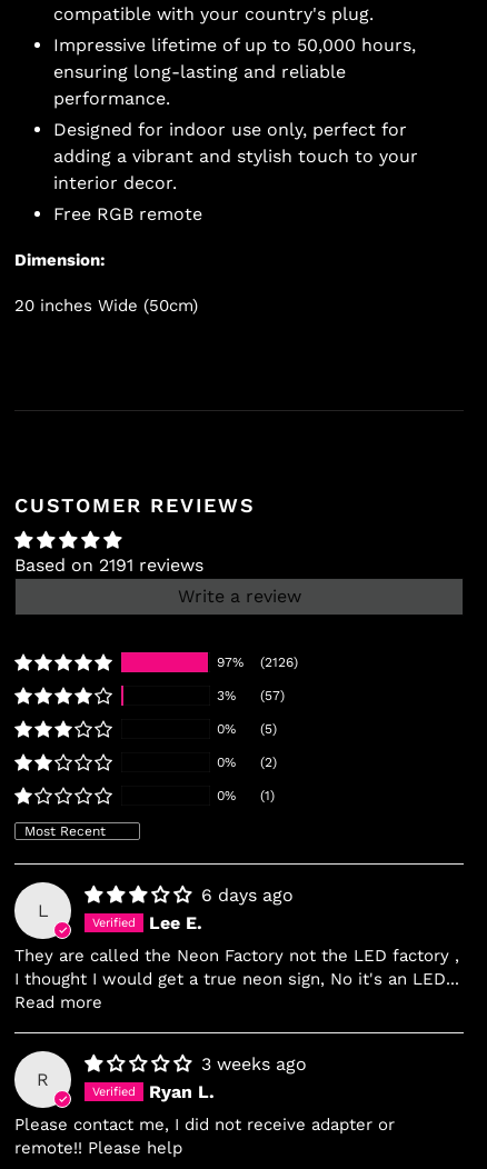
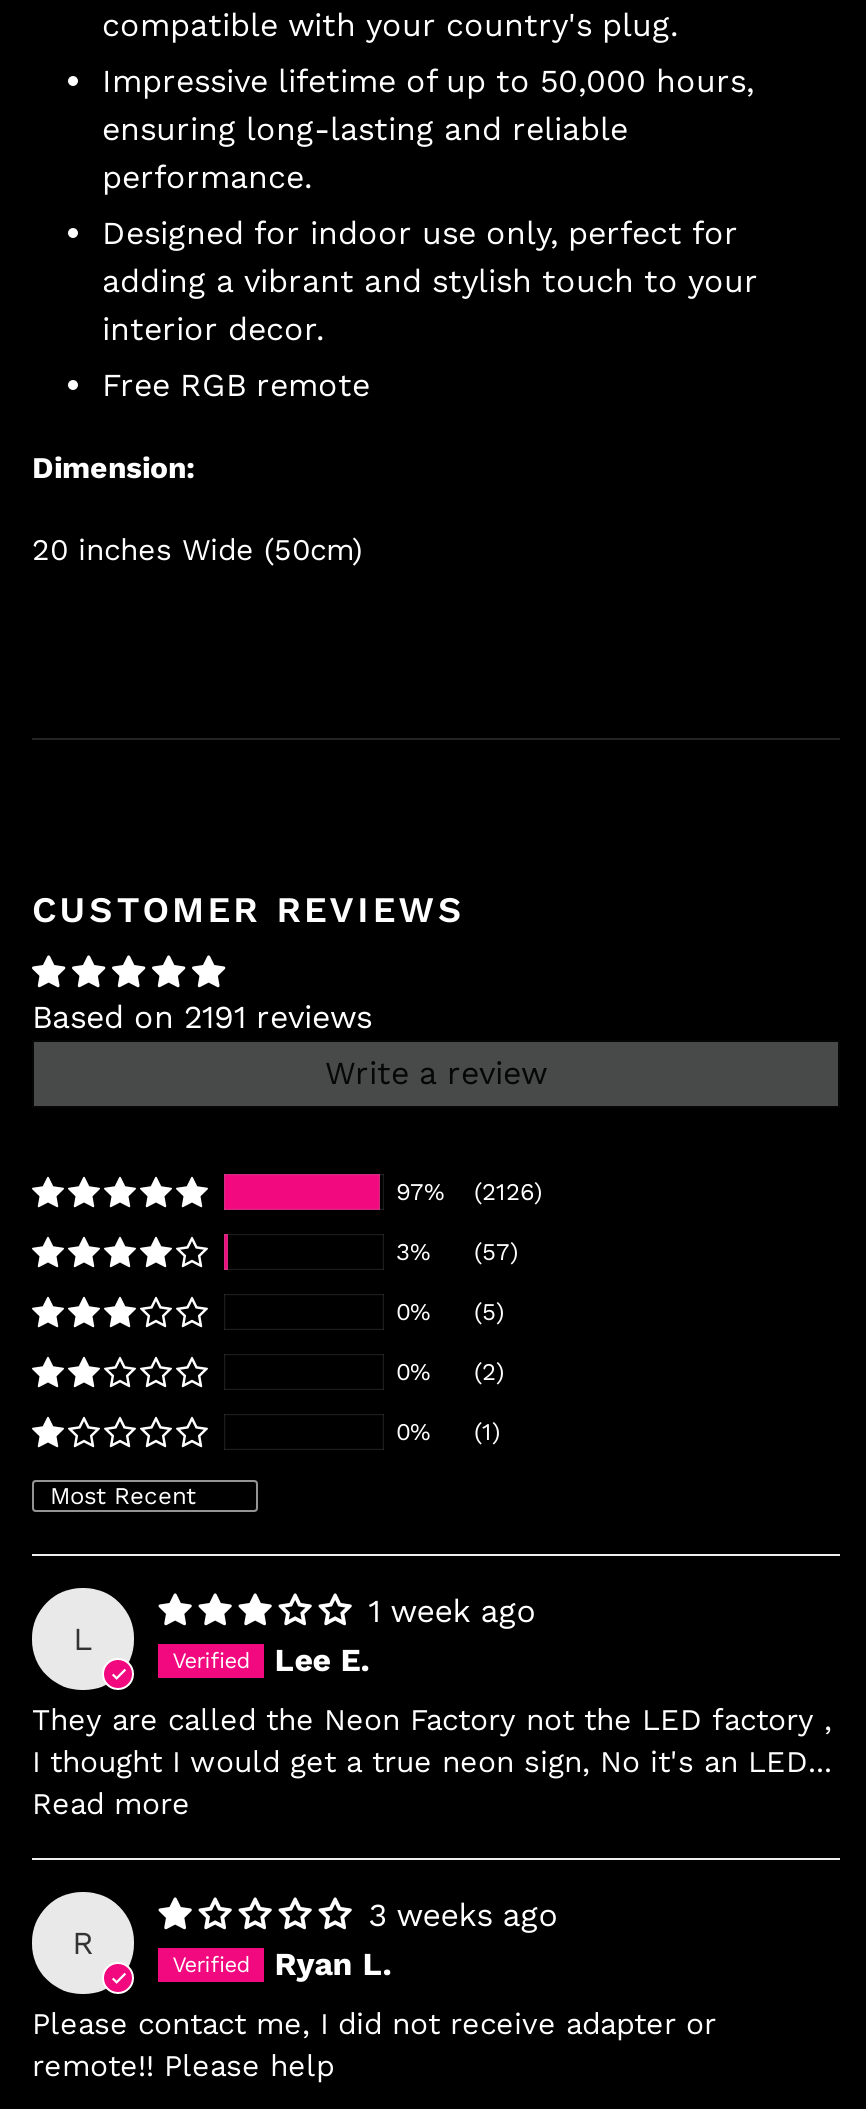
- 6 days ago
+ 1 week ago
